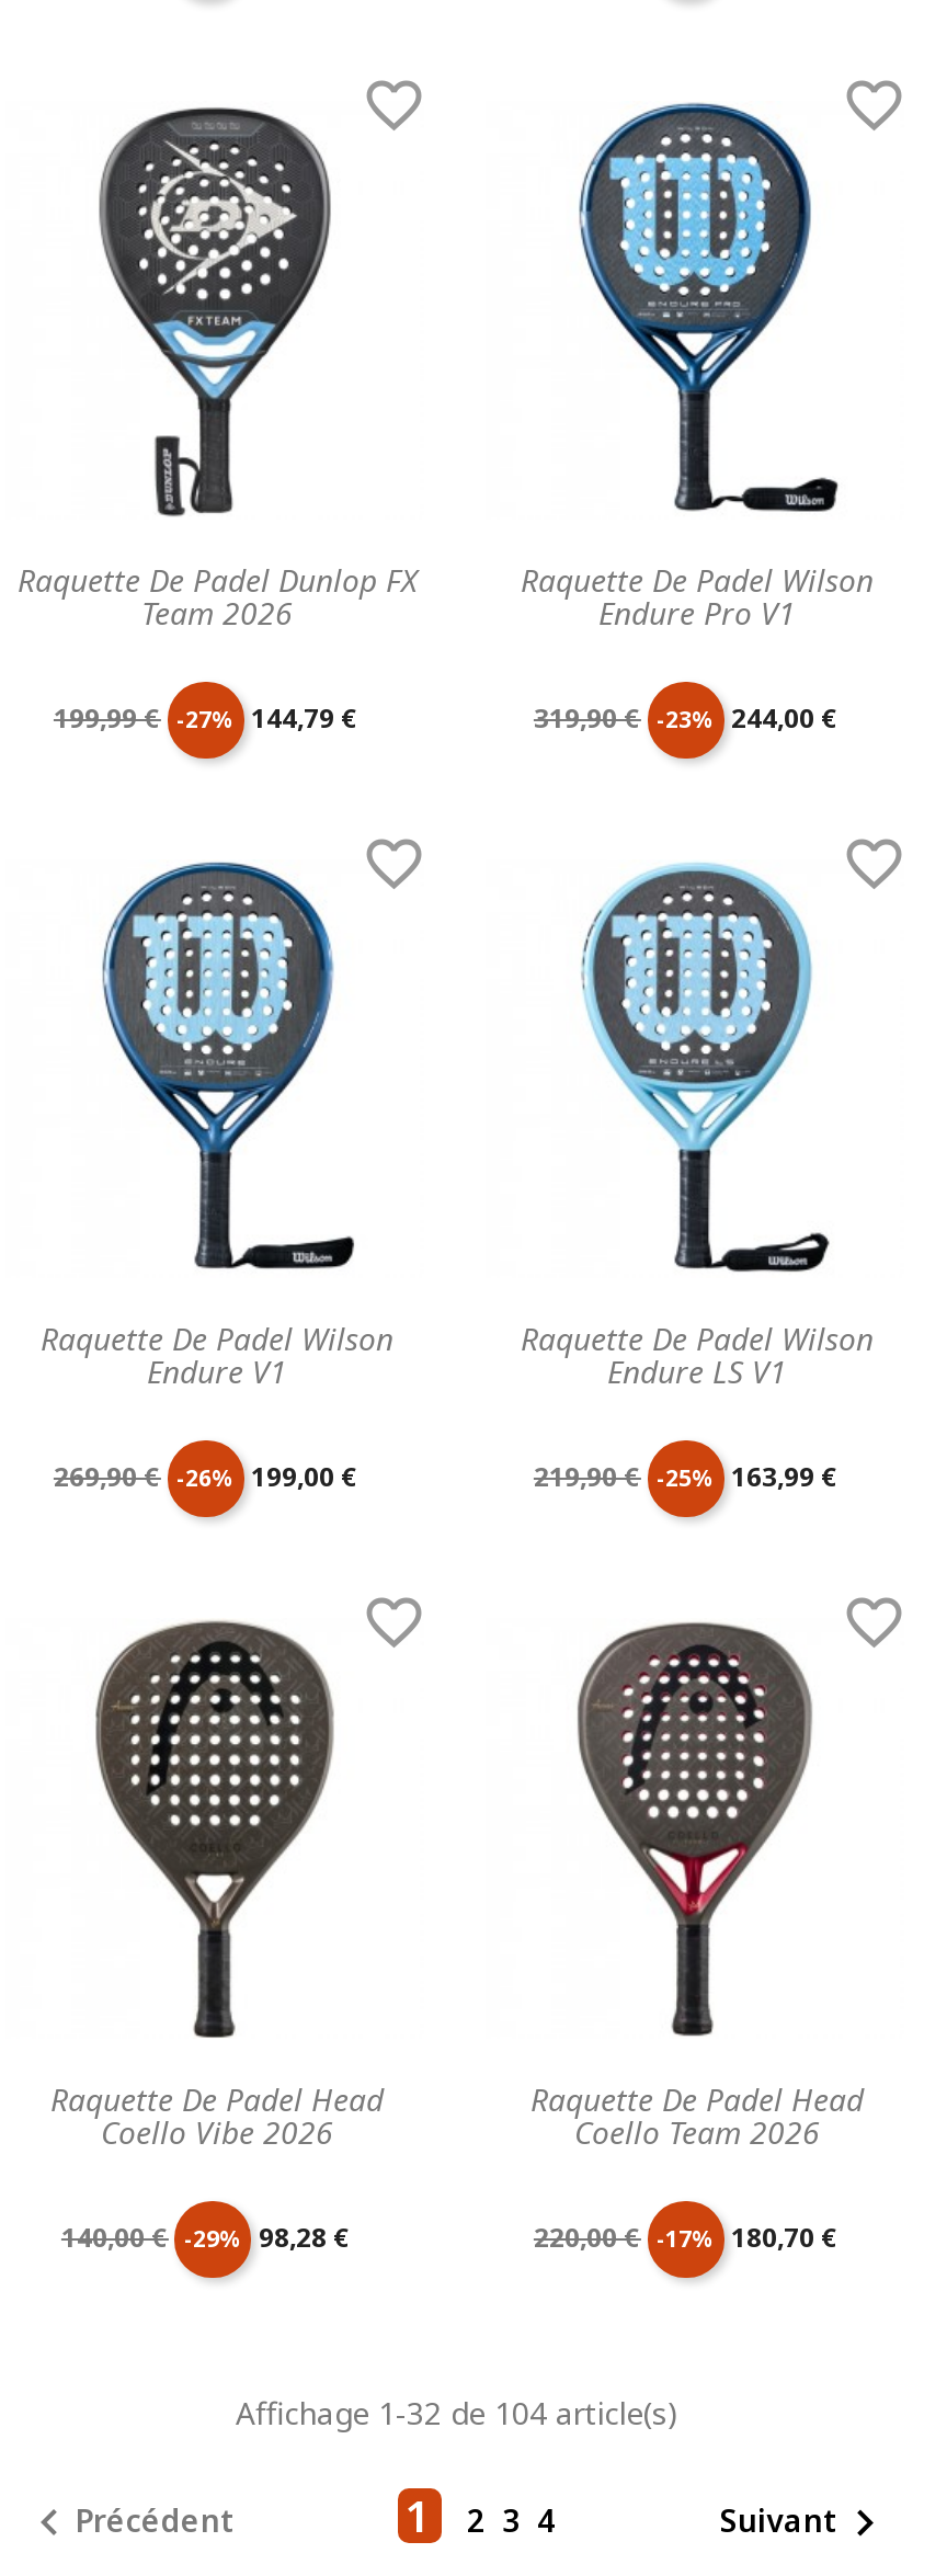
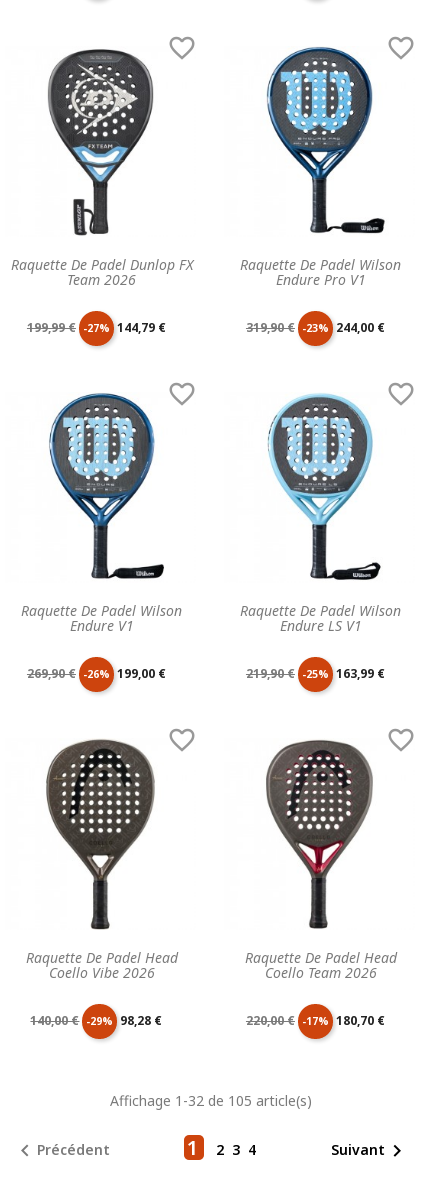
- Affichage 1-32 de 104 article(s)
+ Affichage 1-32 de 105 article(s)
